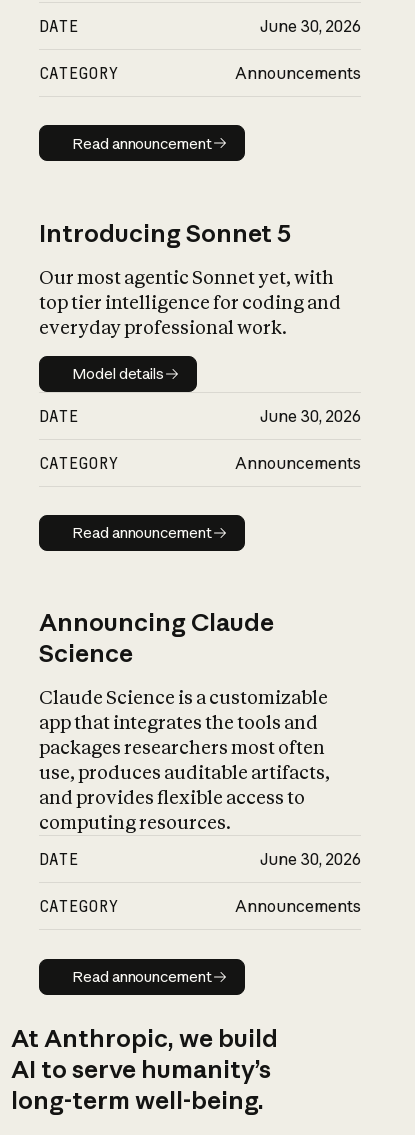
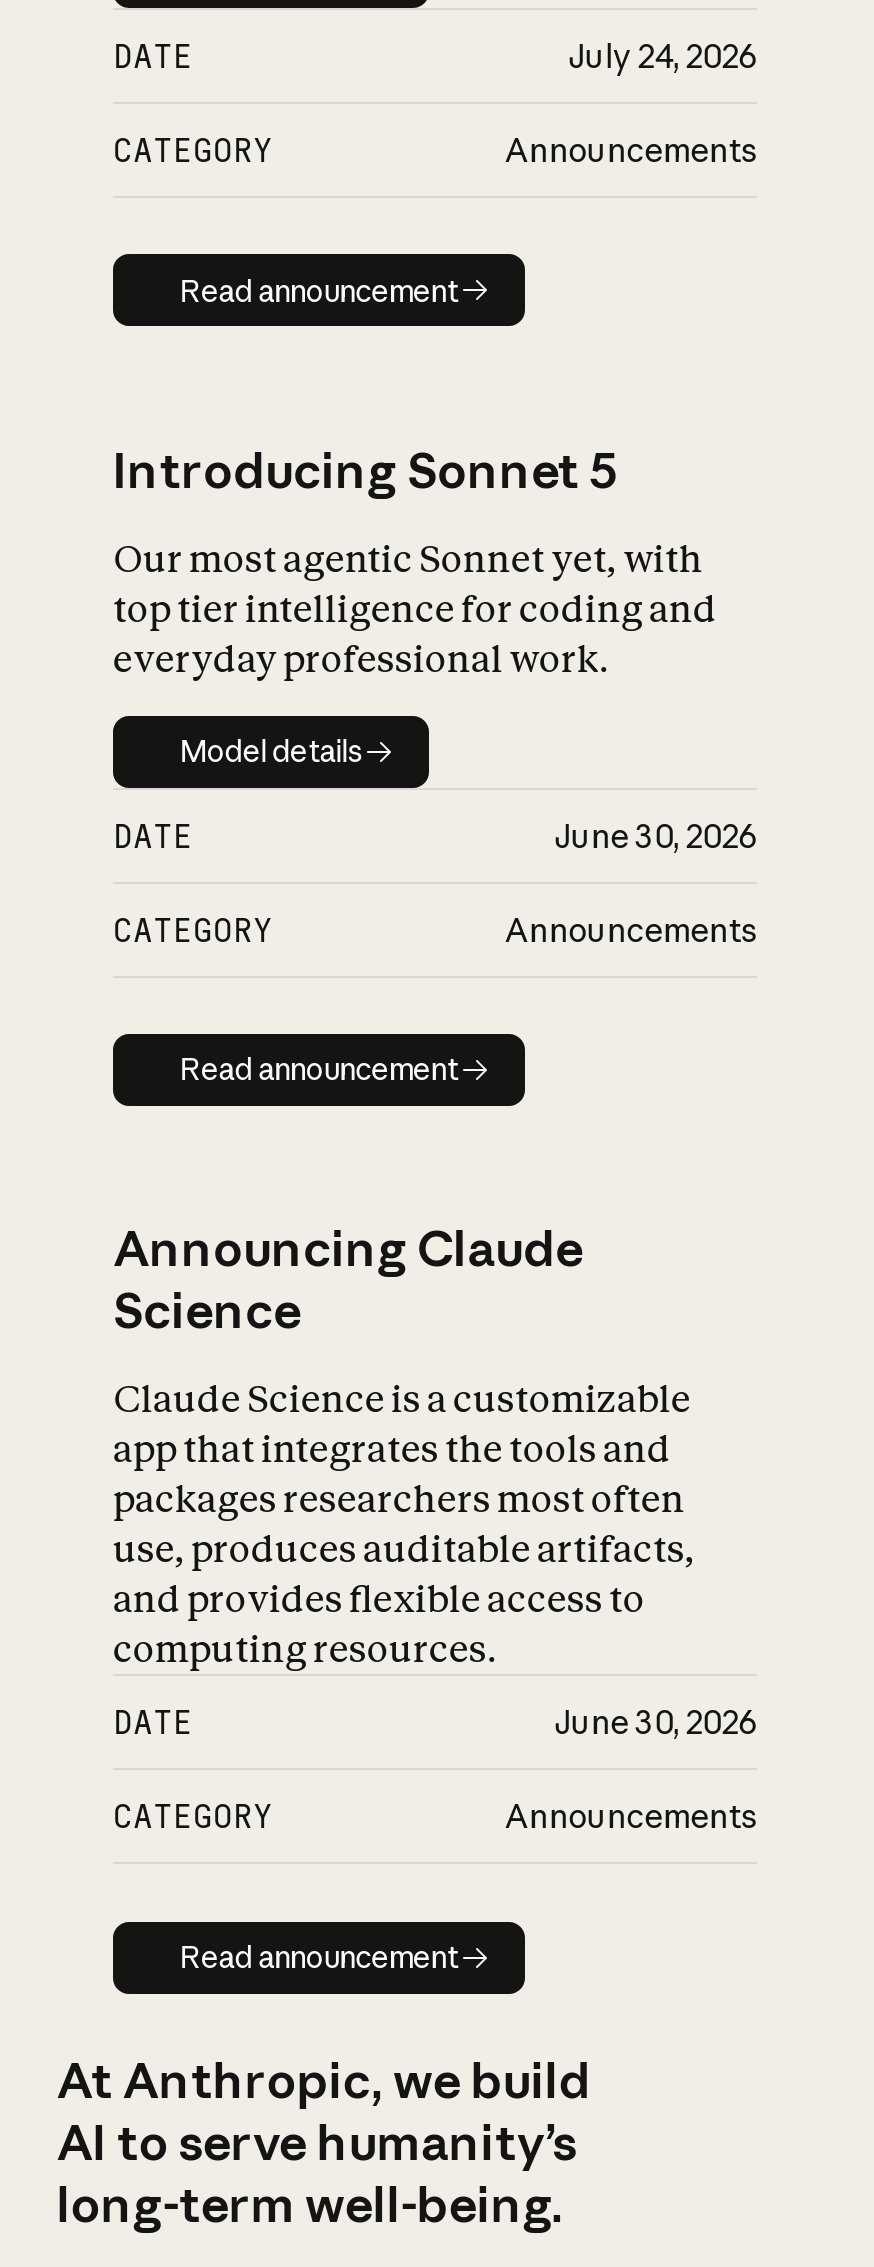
- June 30, 2026
+ July 24, 2026
